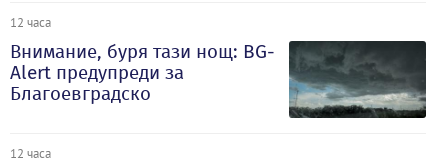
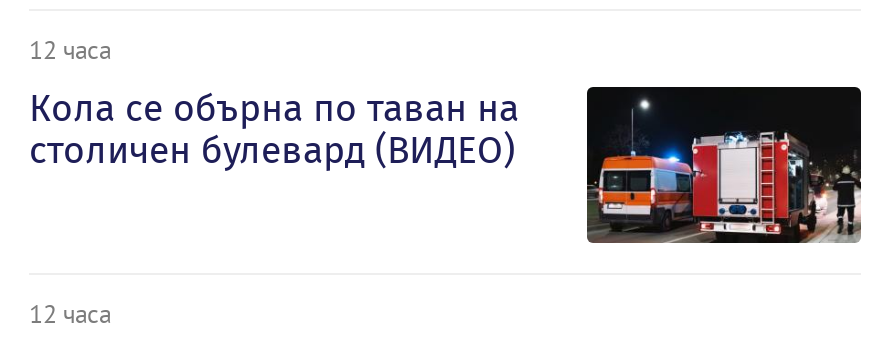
- [image]
- Внимание, буря тази нощ: BG-
- Alert предупреди за
- Благоевградско
+ [image]
+ Кола се обърна по таван на
+ столичен булевард (ВИДЕО)
